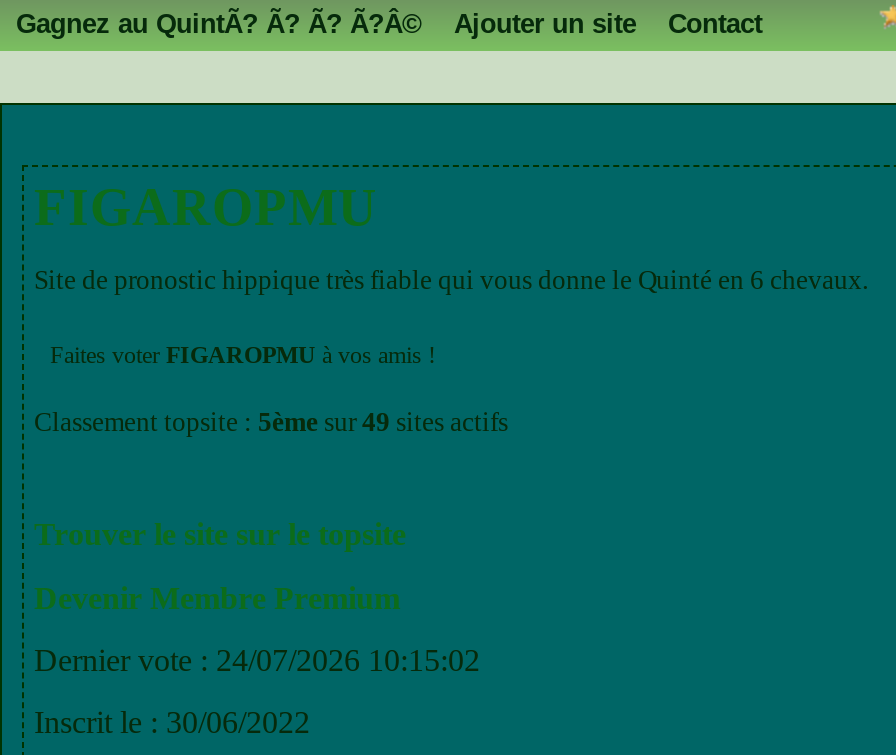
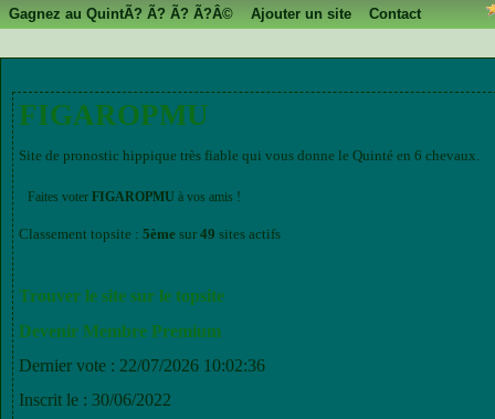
- Dernier vote : 24/07/2026 10:15:02
+ Dernier vote : 22/07/2026 10:02:36
